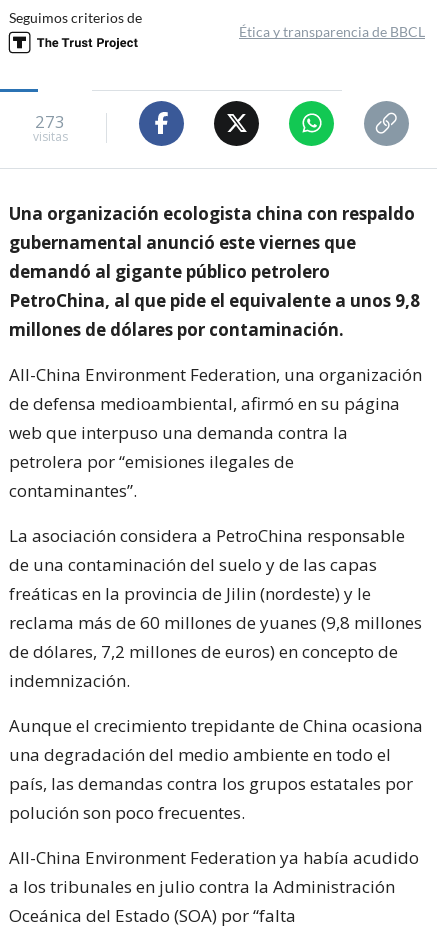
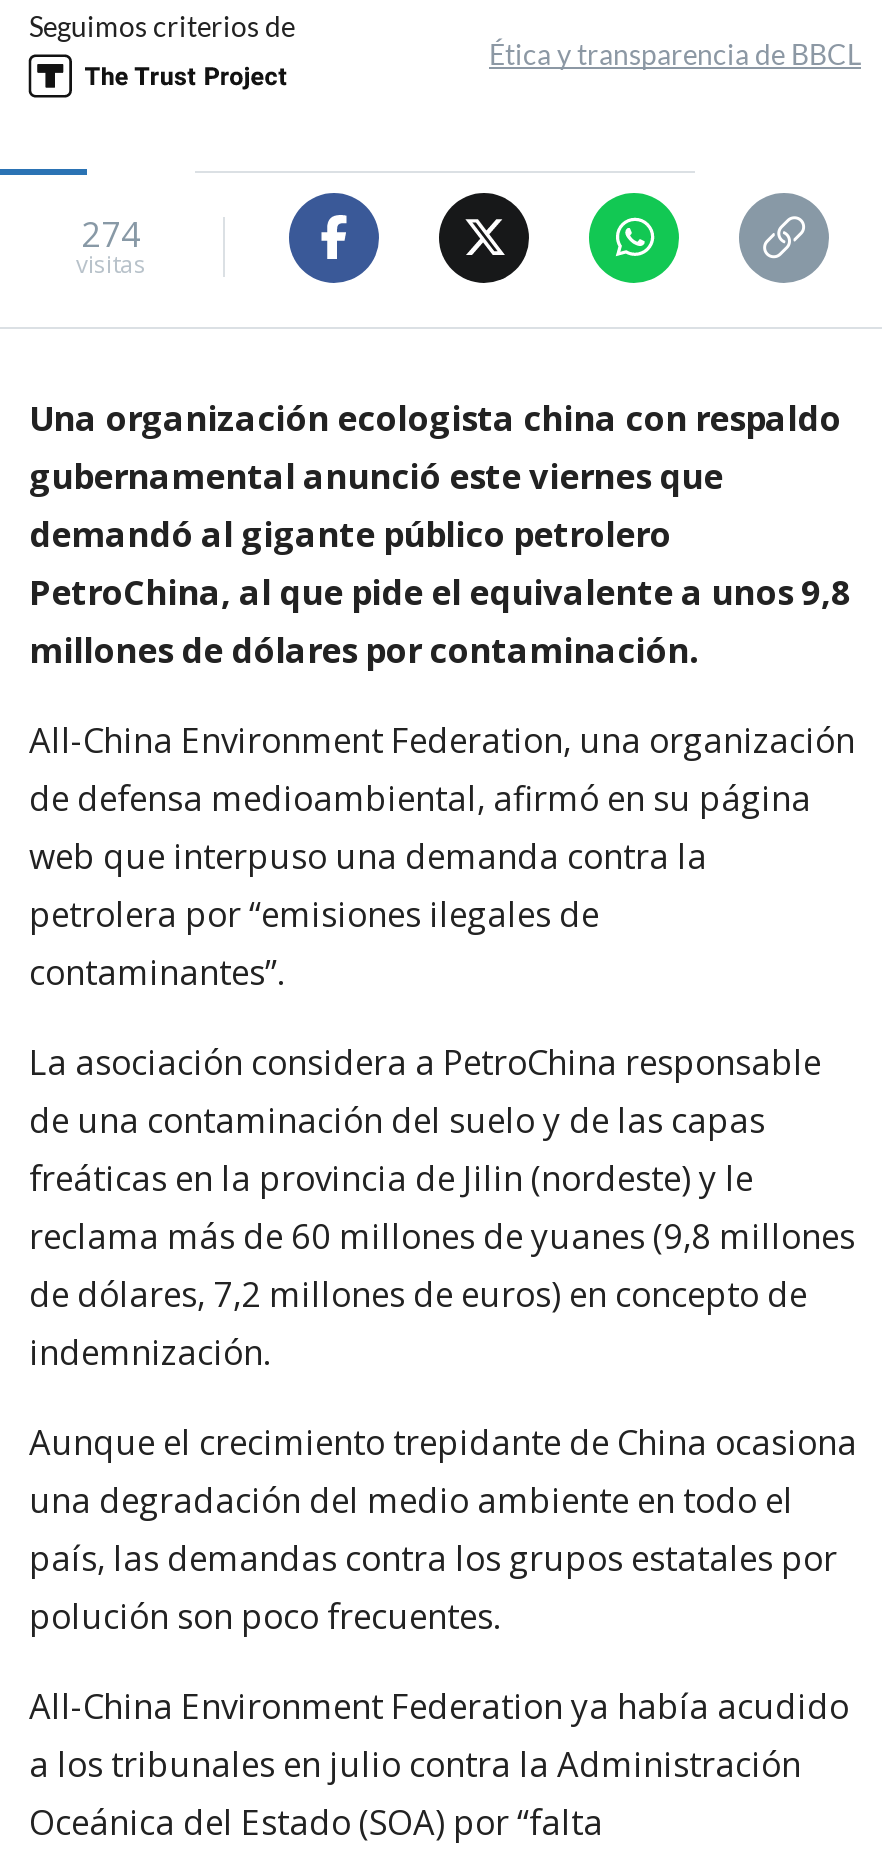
- 273
+ 274
